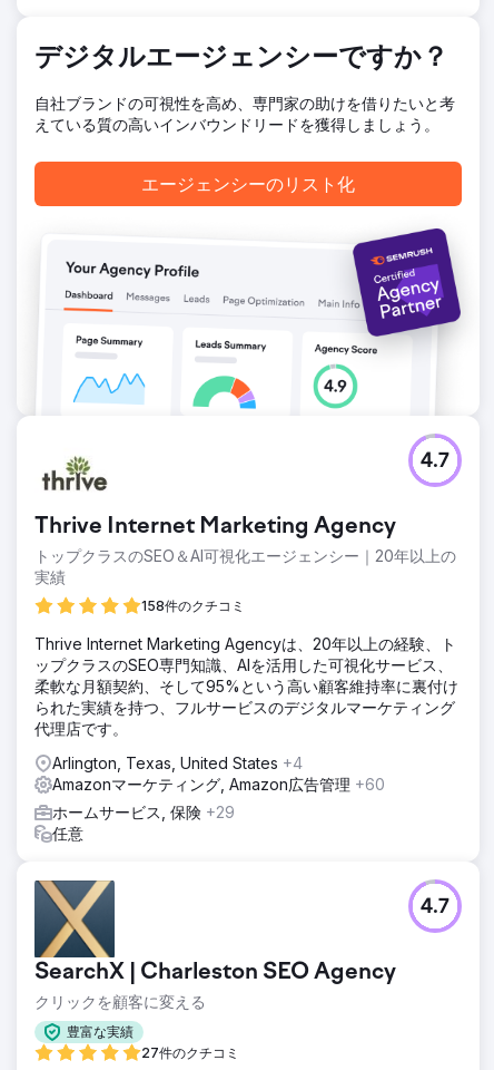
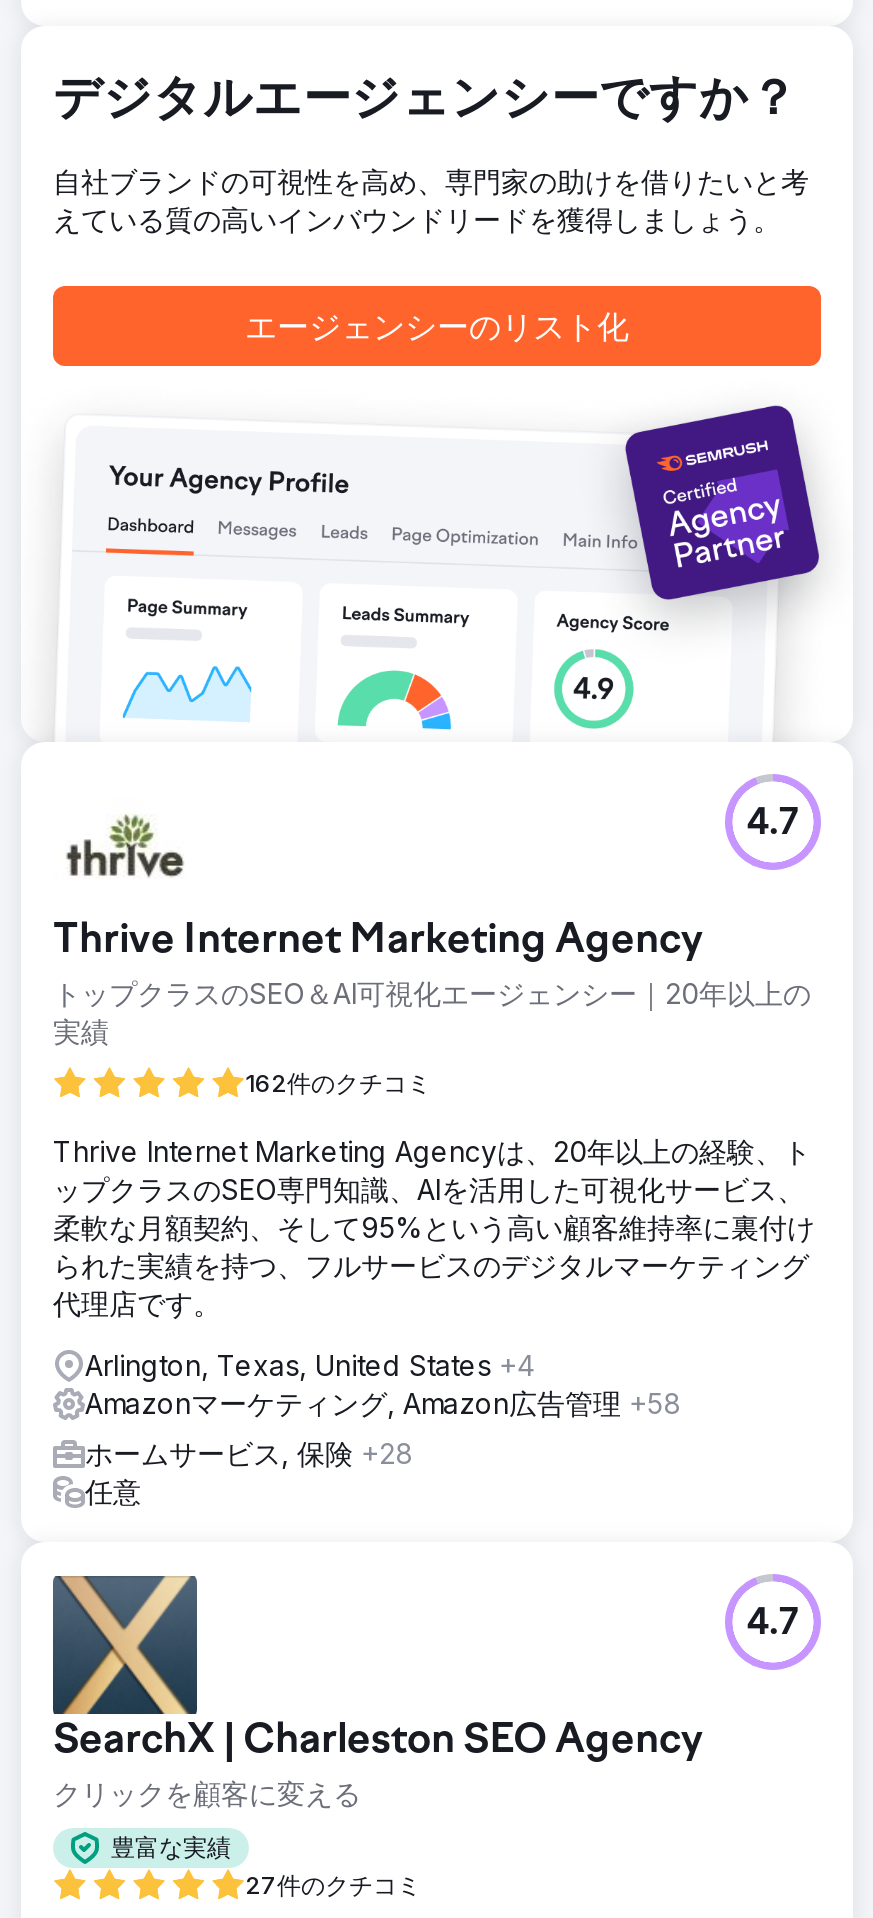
- 158件のクチコミ
+ 162件のクチコミ

- Amazonマーケティング, Amazon広告管理+60
+ Amazonマーケティング, Amazon広告管理+58

- ホームサービス, 保険+29
+ ホームサービス, 保険+28
